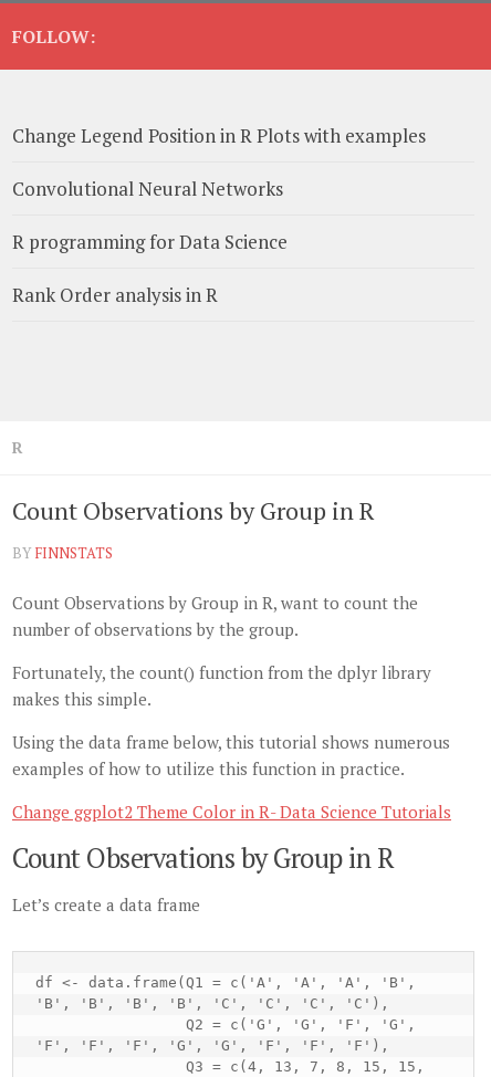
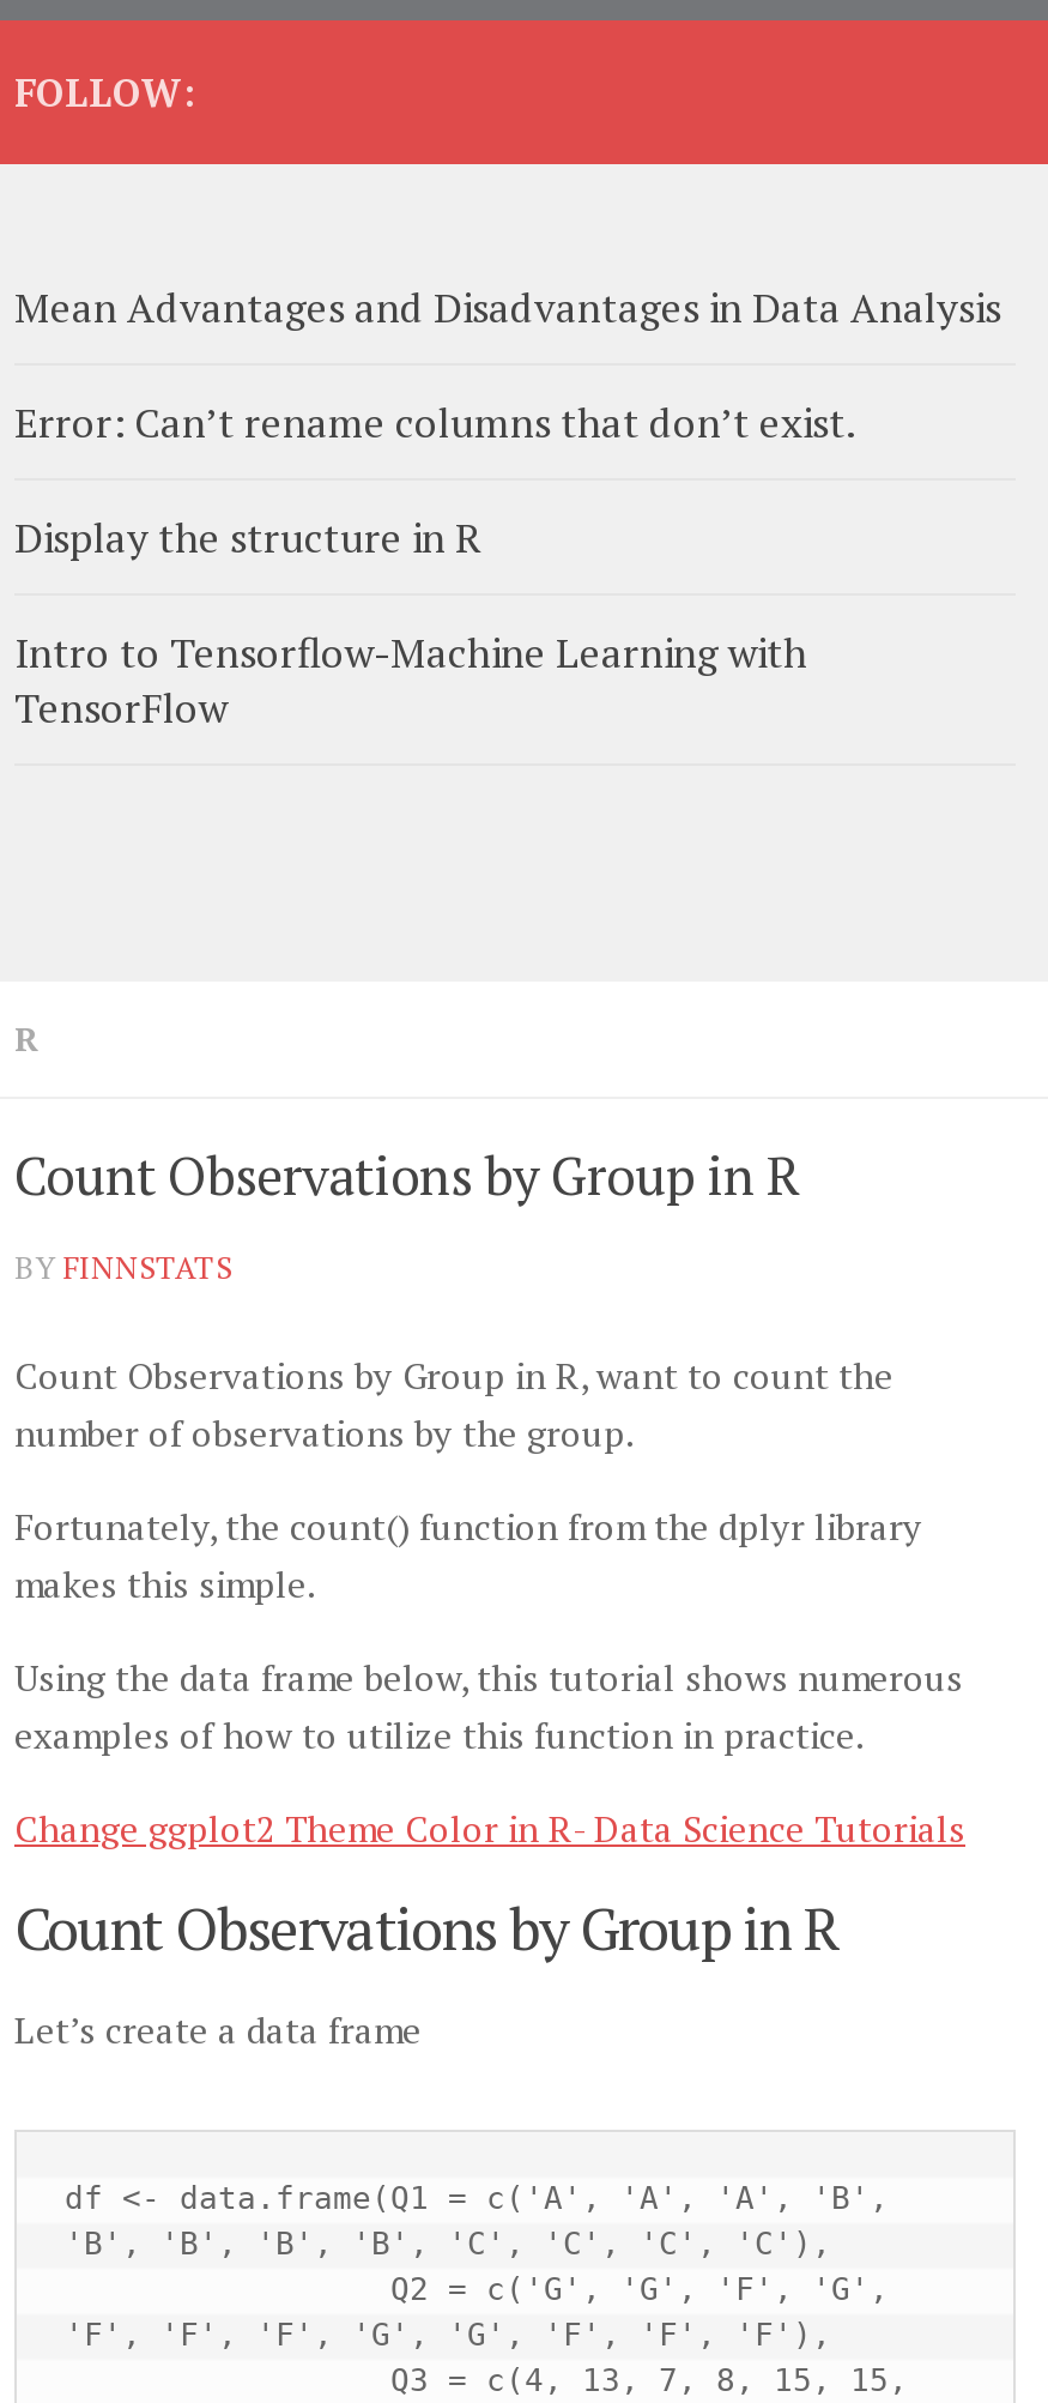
- Change Legend Position in R Plots with examples
+ Mean Advantages and Disadvantages in Data Analysis

- Convolutional Neural Networks
+ Error: Can’t rename columns that don’t exist.

- R programming for Data Science
+ Display the structure in R

- Rank Order analysis in R
+ Intro to Tensorflow-Machine Learning with
+ TensorFlow
